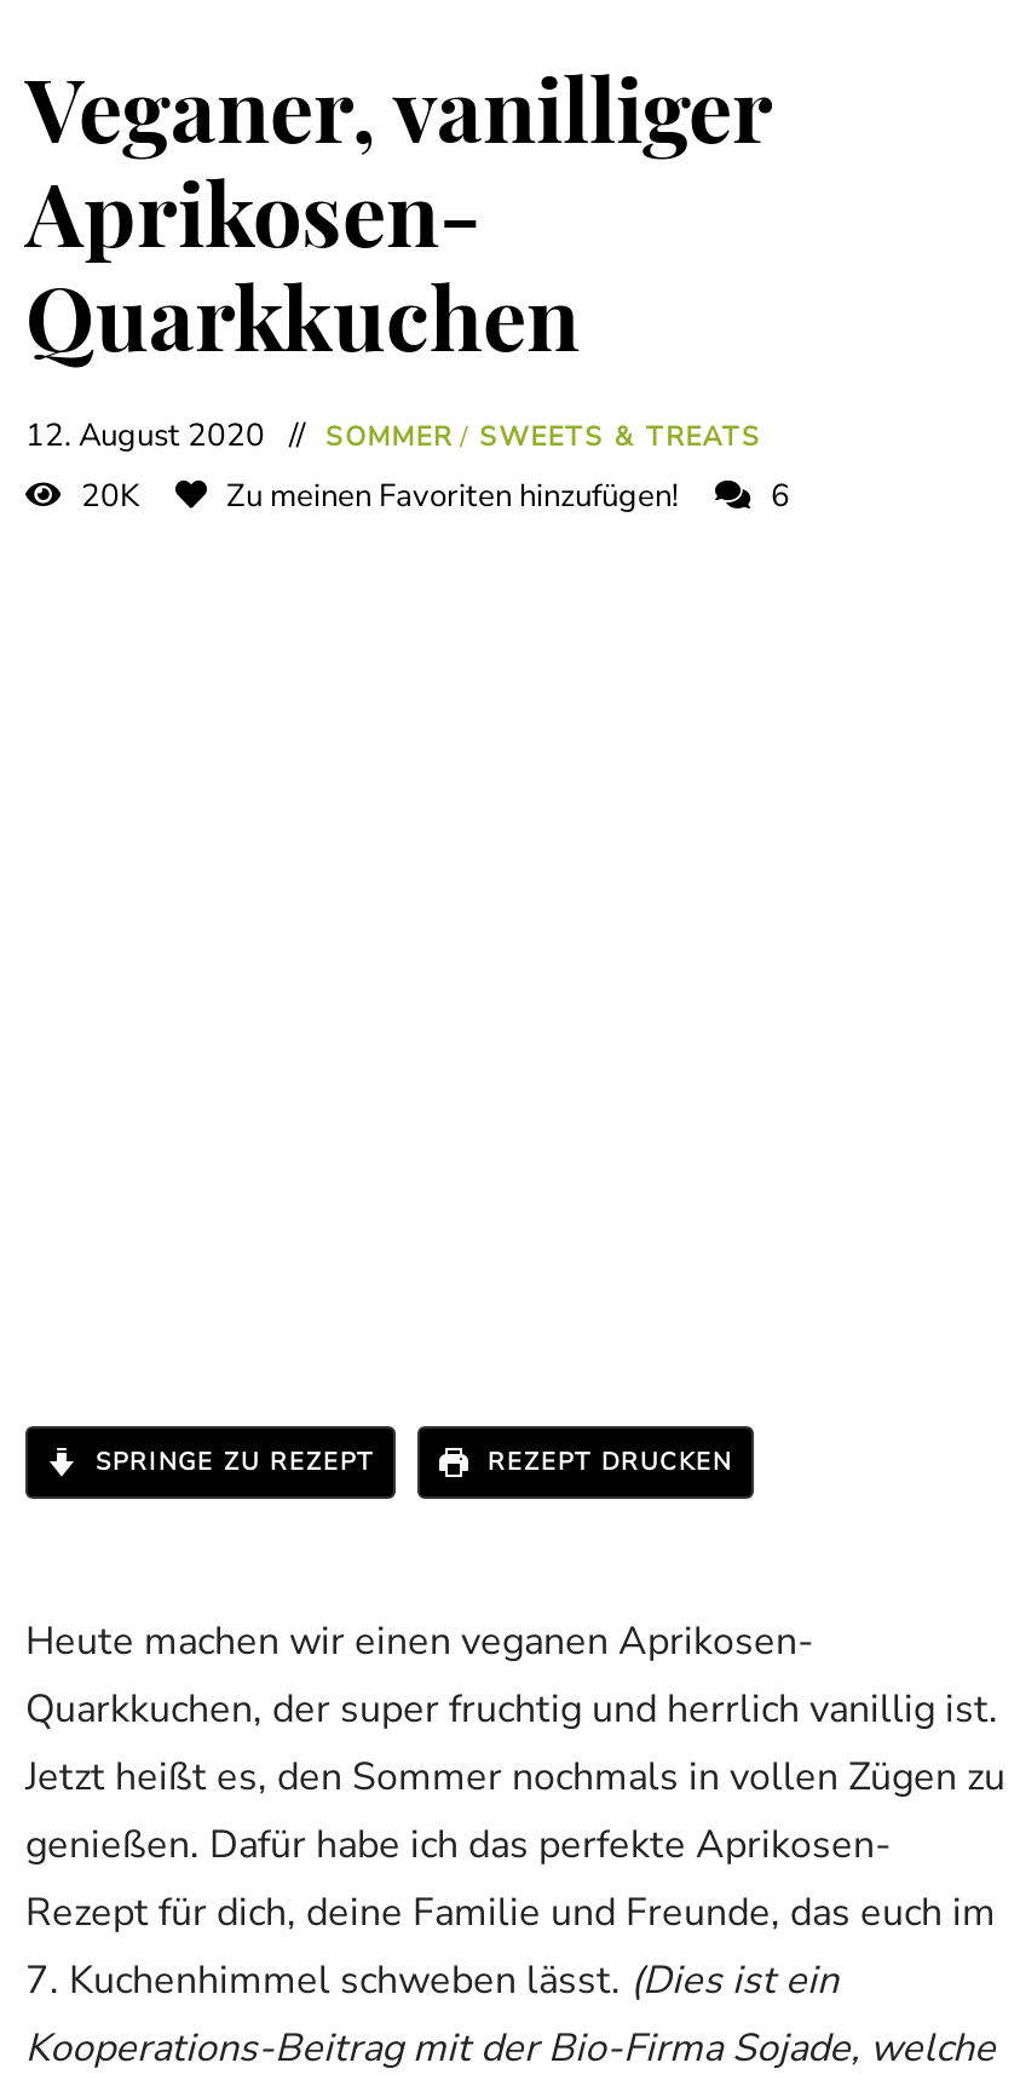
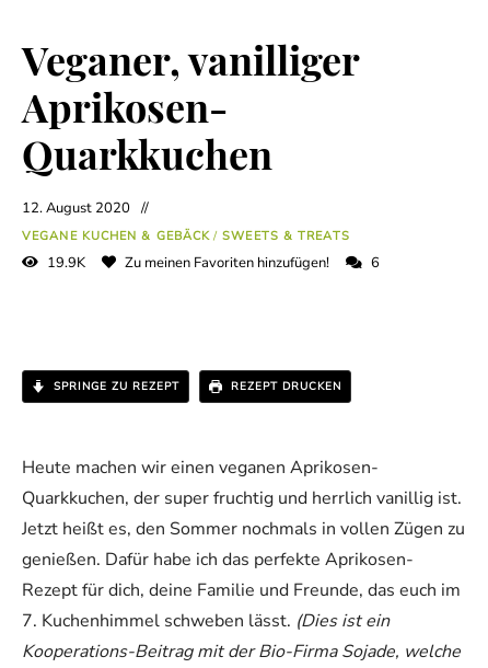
- SOMMER / SWEETS & TREATS
- 20K
+ VEGANE KUCHEN & GEBÄCK / SWEETS & TREATS
+ 19.9K

moved down: Zu meinen Favoriten hinzufügen! | 6
